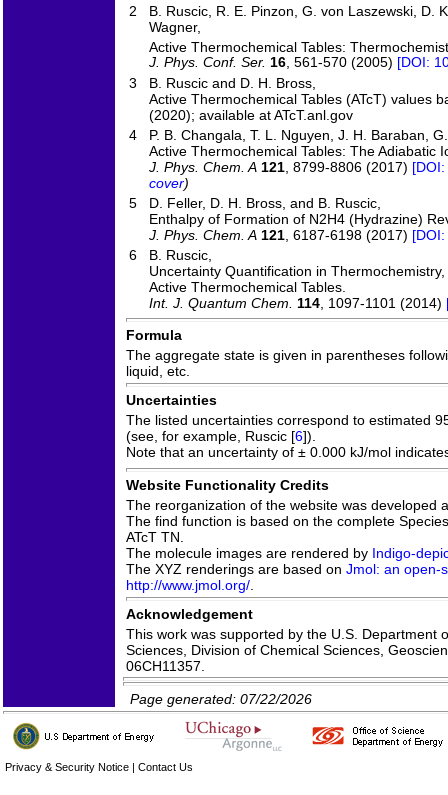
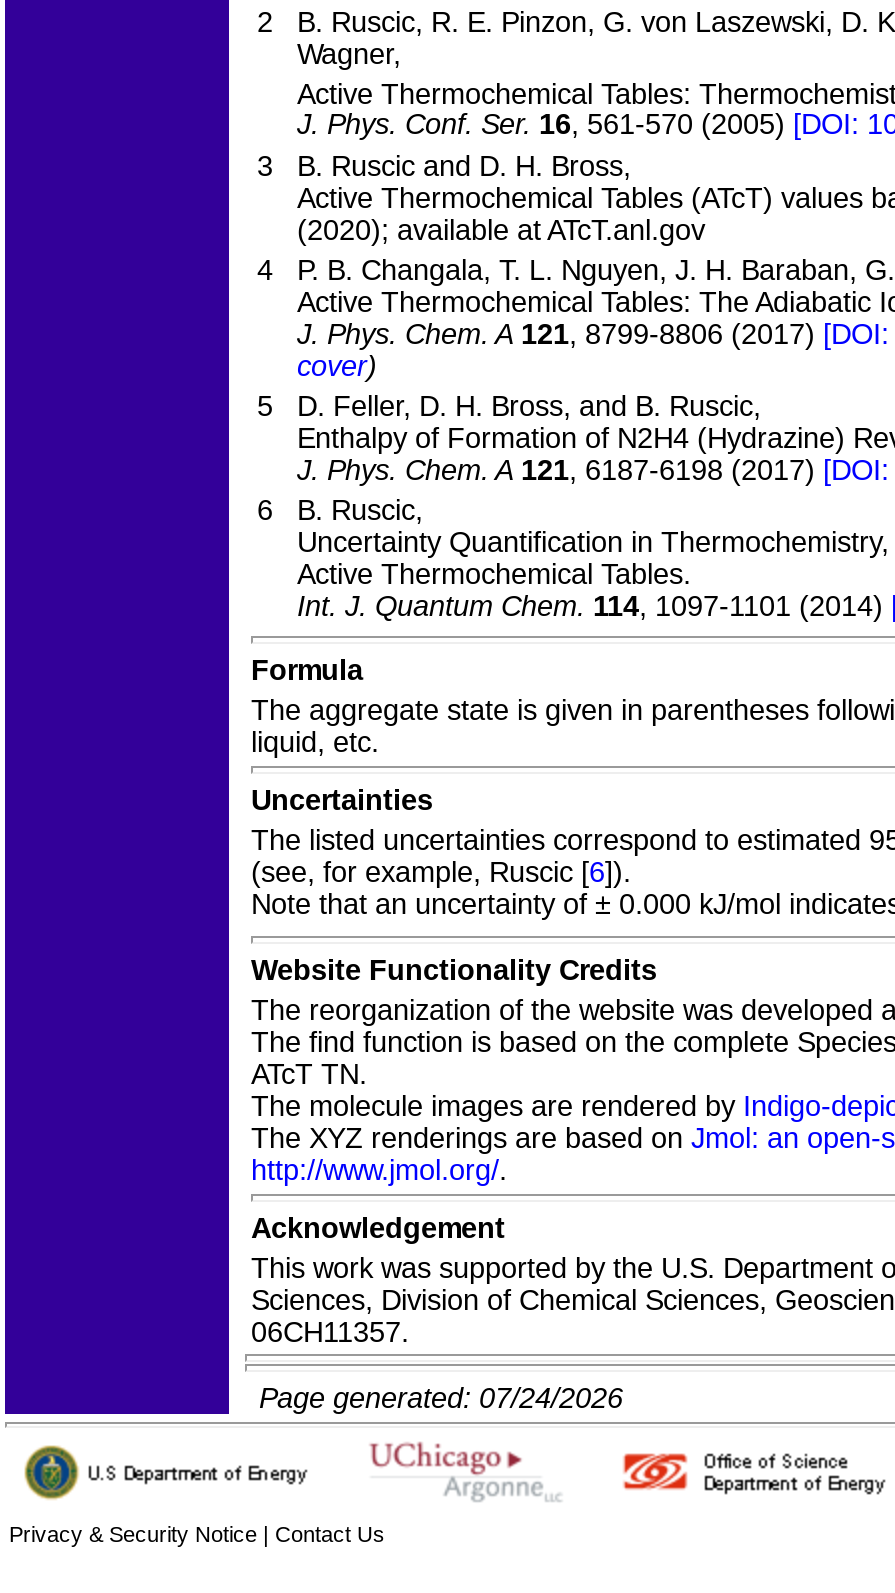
- Page generated: 07/22/2026
+ Page generated: 07/24/2026
